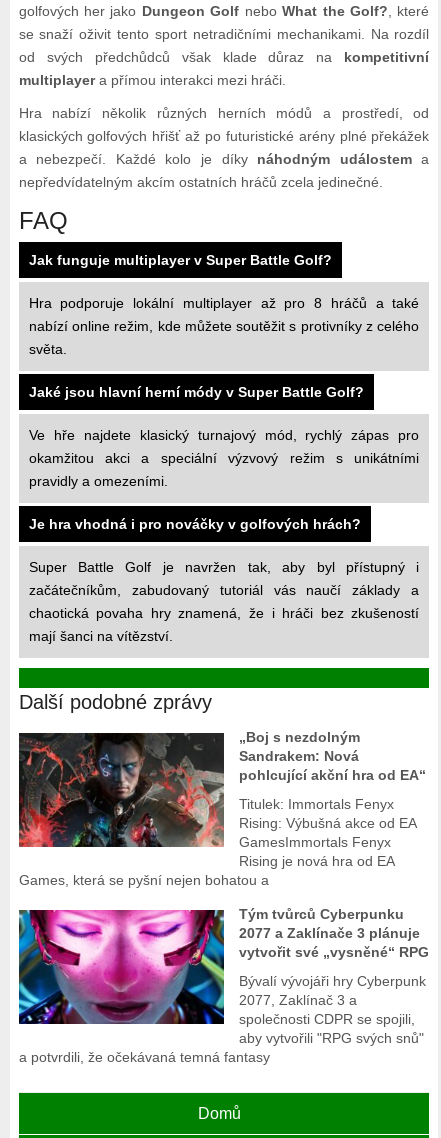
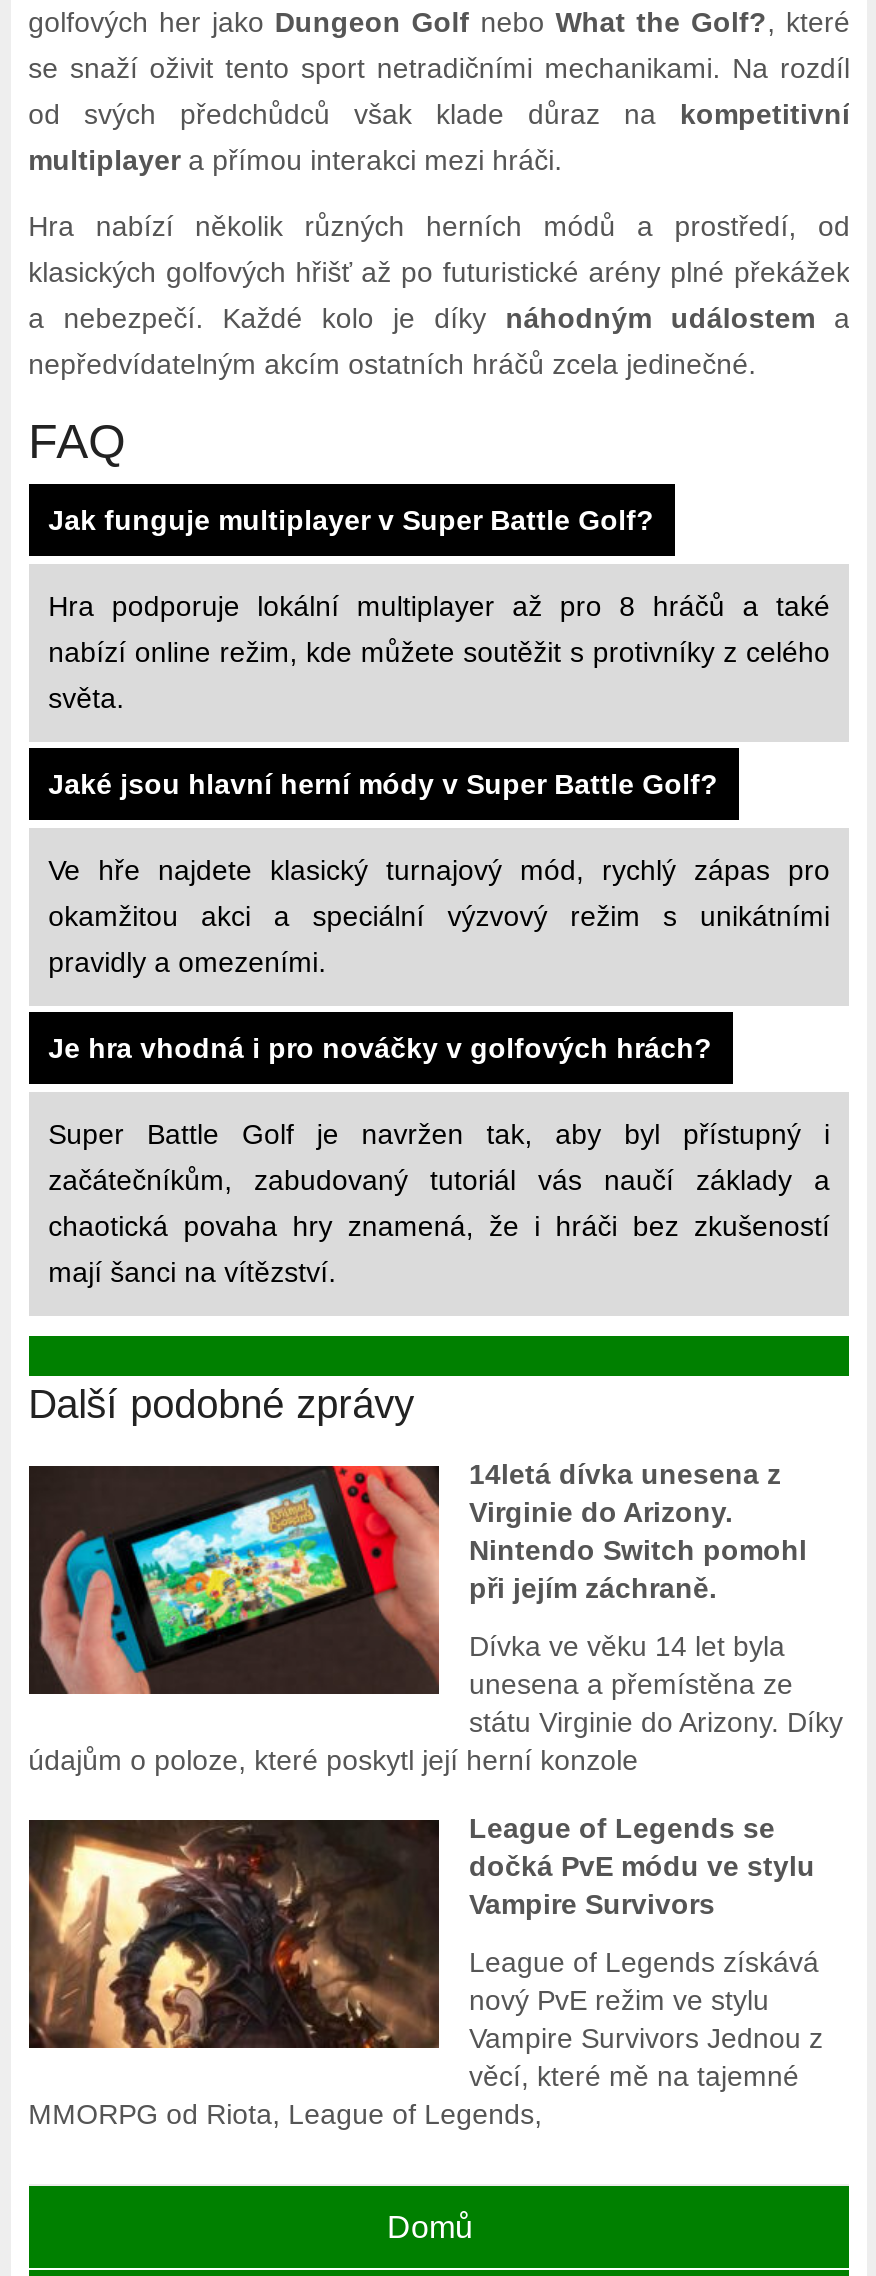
- [image]
- Titulek: Immortals Fenyx
- Rising: Výbušná akce od EA
- GamesImmortals Fenyx
- Rising je nová hra od EA
- Games, která se pyšní nejen bohatou a
+ [image]
+ Dívka ve věku 14 let byla
+ unesena a přemístěna ze
+ státu Virginie do Arizony. Díky
+ údajům o poloze, které poskytl její herní konzole

- „Boj s nezdolným
- Sandrakem: Nová
- pohlcující akční hra od EA“
+ 14letá dívka unesena z
+ Virginie do Arizony.
+ Nintendo Switch pomohl
+ při jejím záchraně.

- [image]
- Bývalí vývojáři hry Cyberpunk
- 2077, Zaklínač 3 a
- společnosti CDPR se spojili,
- aby vytvořili "RPG svých snů"
- a potvrdili, že očekávaná temná fantasy
+ [image]
+ League of Legends získává
+ nový PvE režim ve stylu
+ Vampire Survivors Jednou z
+ věcí, které mě na tajemné
+ MMORPG od Riota, League of Legends,

- Tým tvůrců Cyberpunku
- 2077 a Zaklínače 3 plánuje
- vytvořit své „vysněné“ RPG
+ League of Legends se
+ dočká PvE módu ve stylu
+ Vampire Survivors
